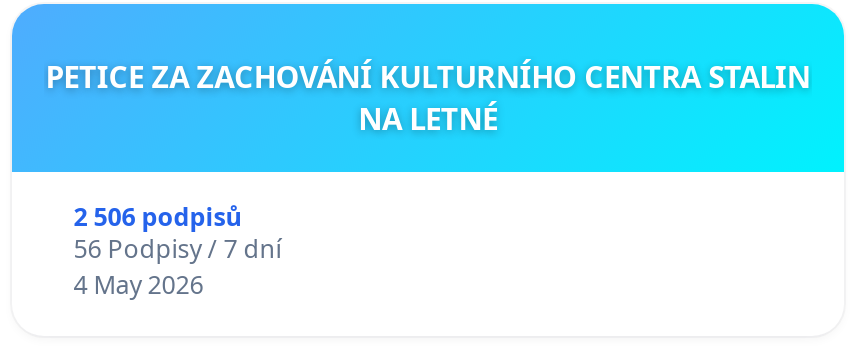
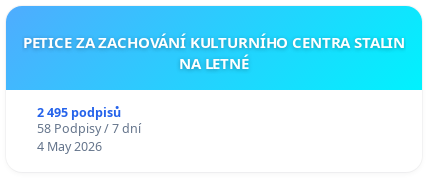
- 2 506 podpisů
+ 2 495 podpisů

- 56 Podpisy / 7 dní
+ 58 Podpisy / 7 dní
